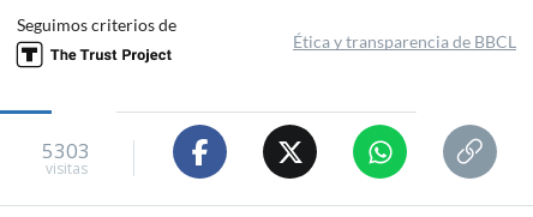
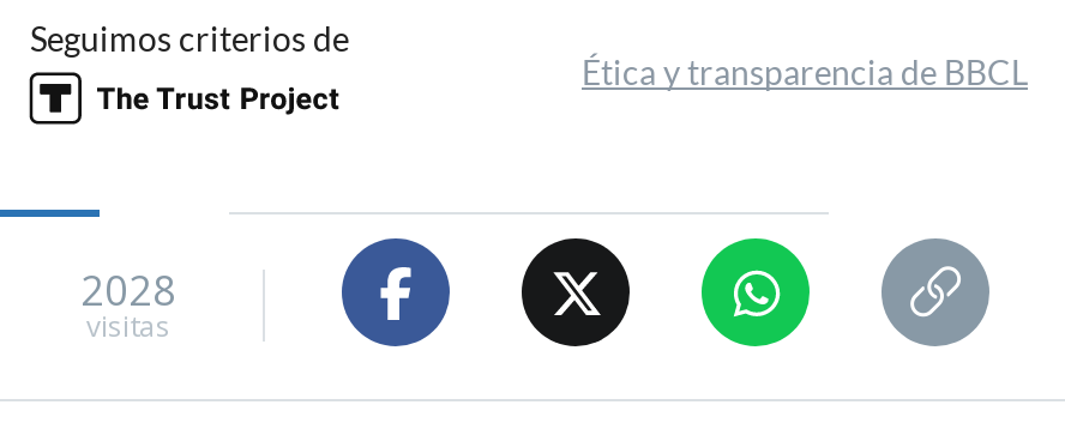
- 5303
+ 2028
